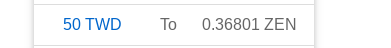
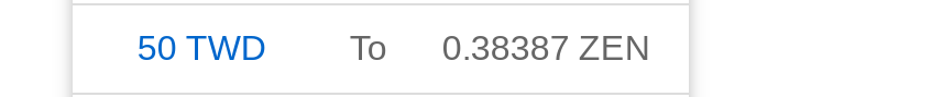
- To 0.36801 ZEN
+ To 0.38387 ZEN
